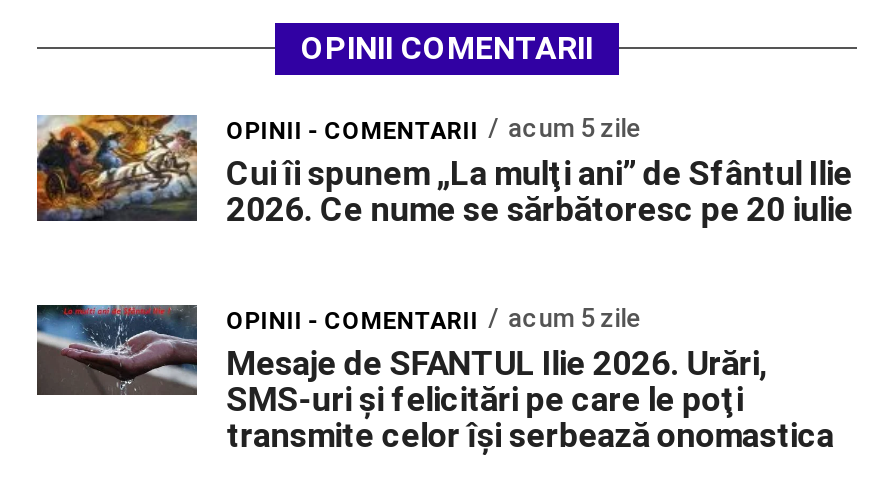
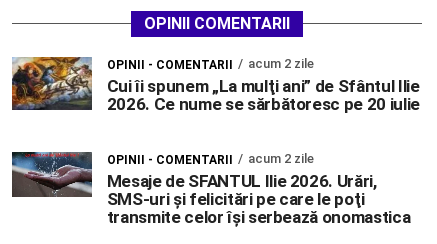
- OPINII - COMENTARII acum 5 zile
+ OPINII - COMENTARII acum 2 zile

- OPINII - COMENTARII acum 5 zile
+ OPINII - COMENTARII acum 2 zile
